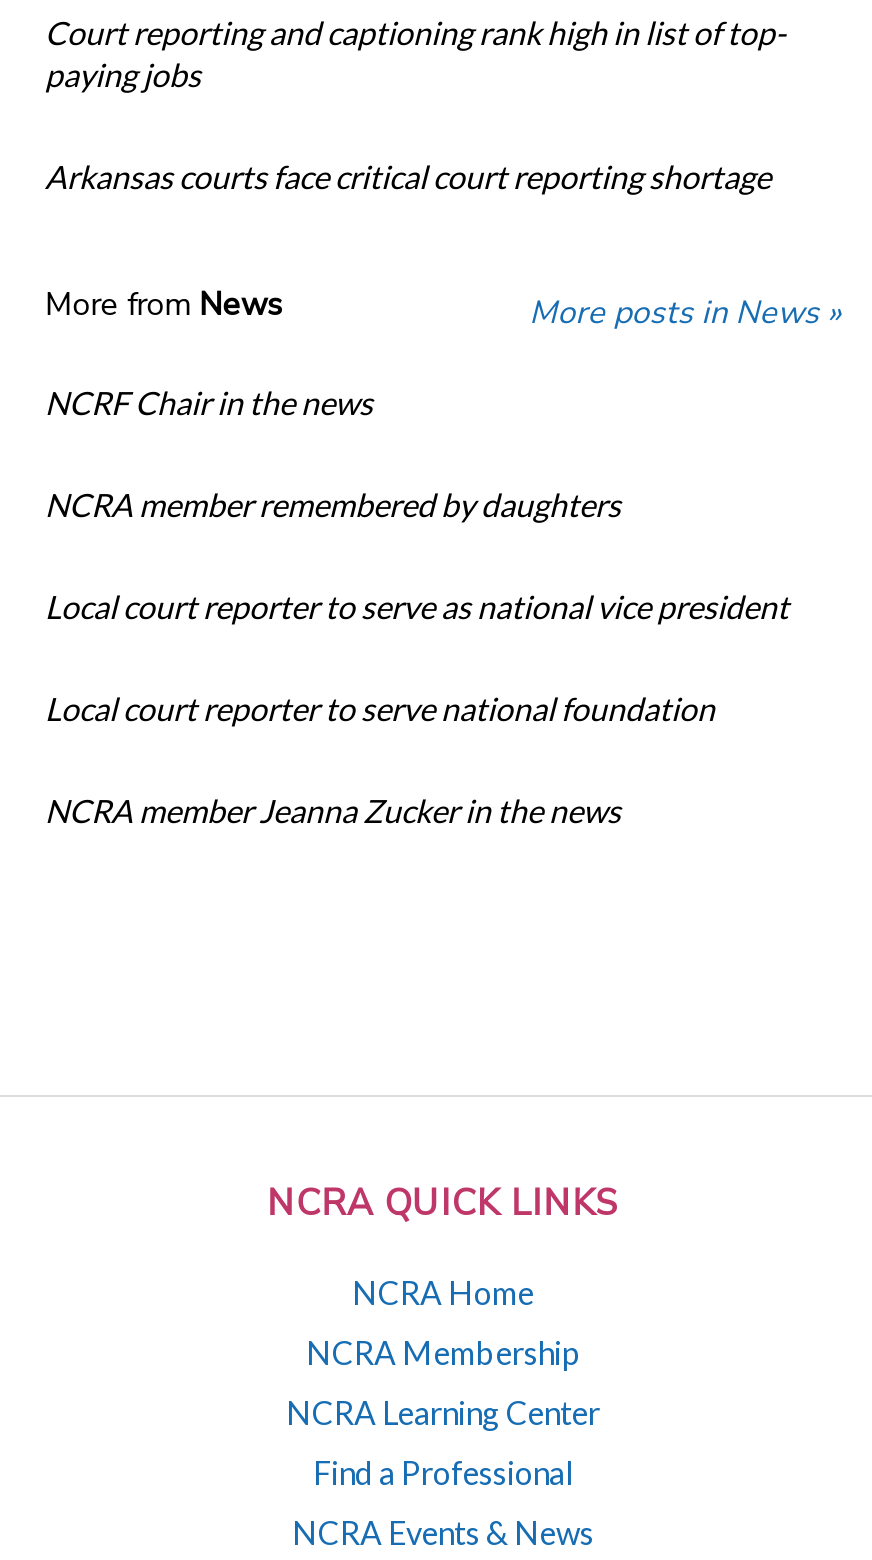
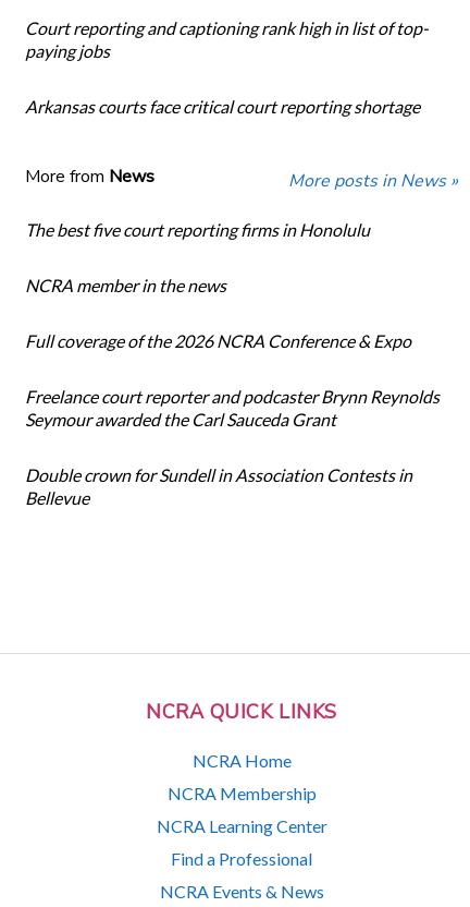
- NCRF Chair in the news
+ The best five court reporting firms in Honolulu

- NCRA member remembered by daughters
+ NCRA member in the news

- Local court reporter to serve as national vice president
+ Full coverage of the 2026 NCRA Conference & Expo

- Local court reporter to serve national foundation
+ Freelance court reporter and podcaster Brynn Reynolds
+ Seymour awarded the Carl Sauceda Grant

- NCRA member Jeanna Zucker in the news
+ Double crown for Sundell in Association Contests in
+ Bellevue
